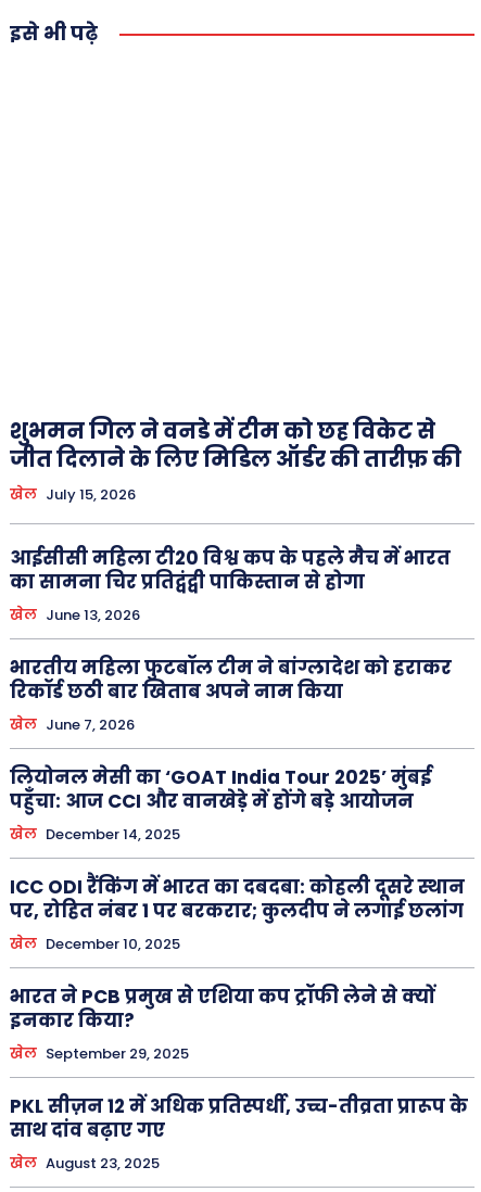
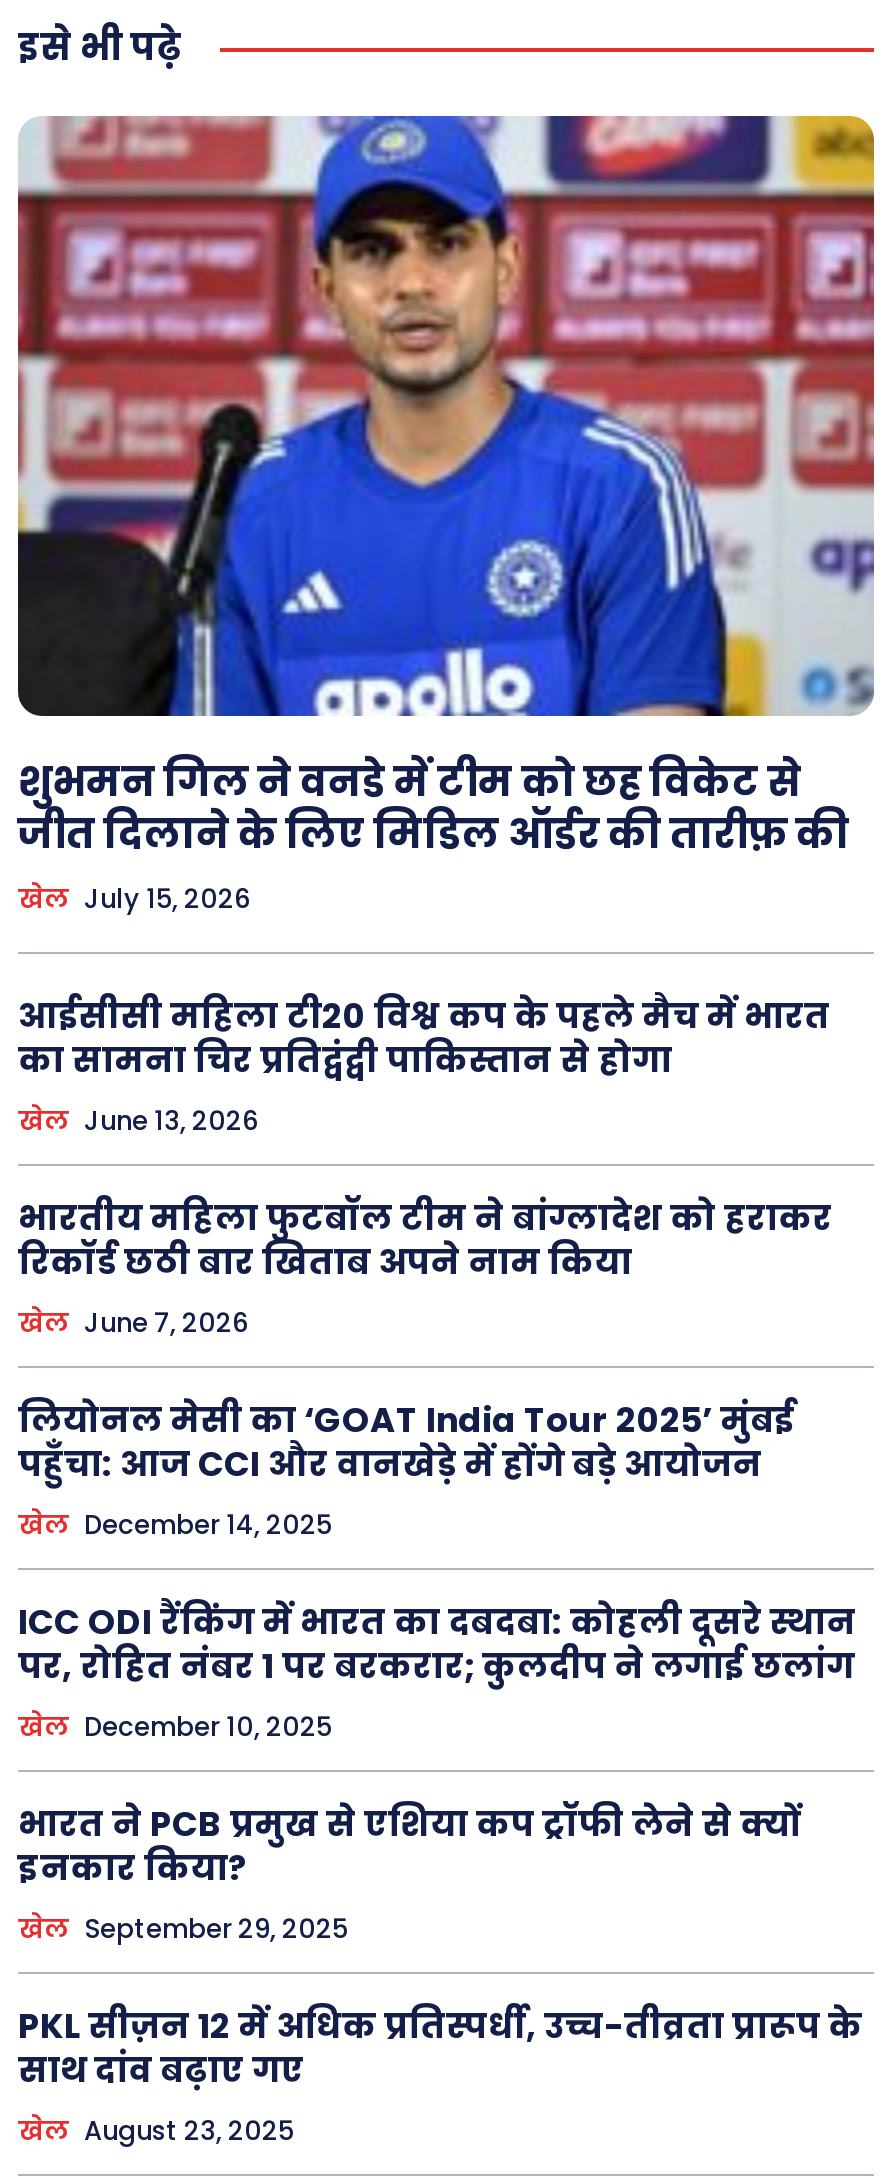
+ [image]
